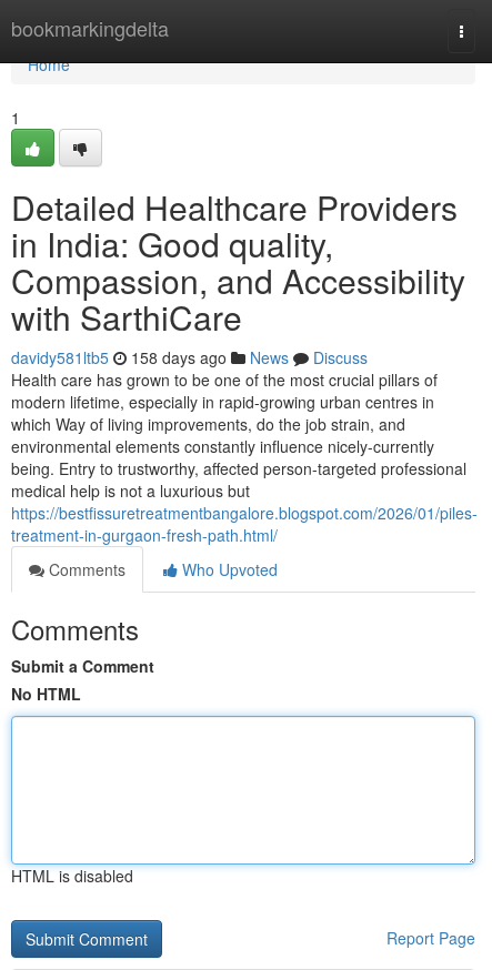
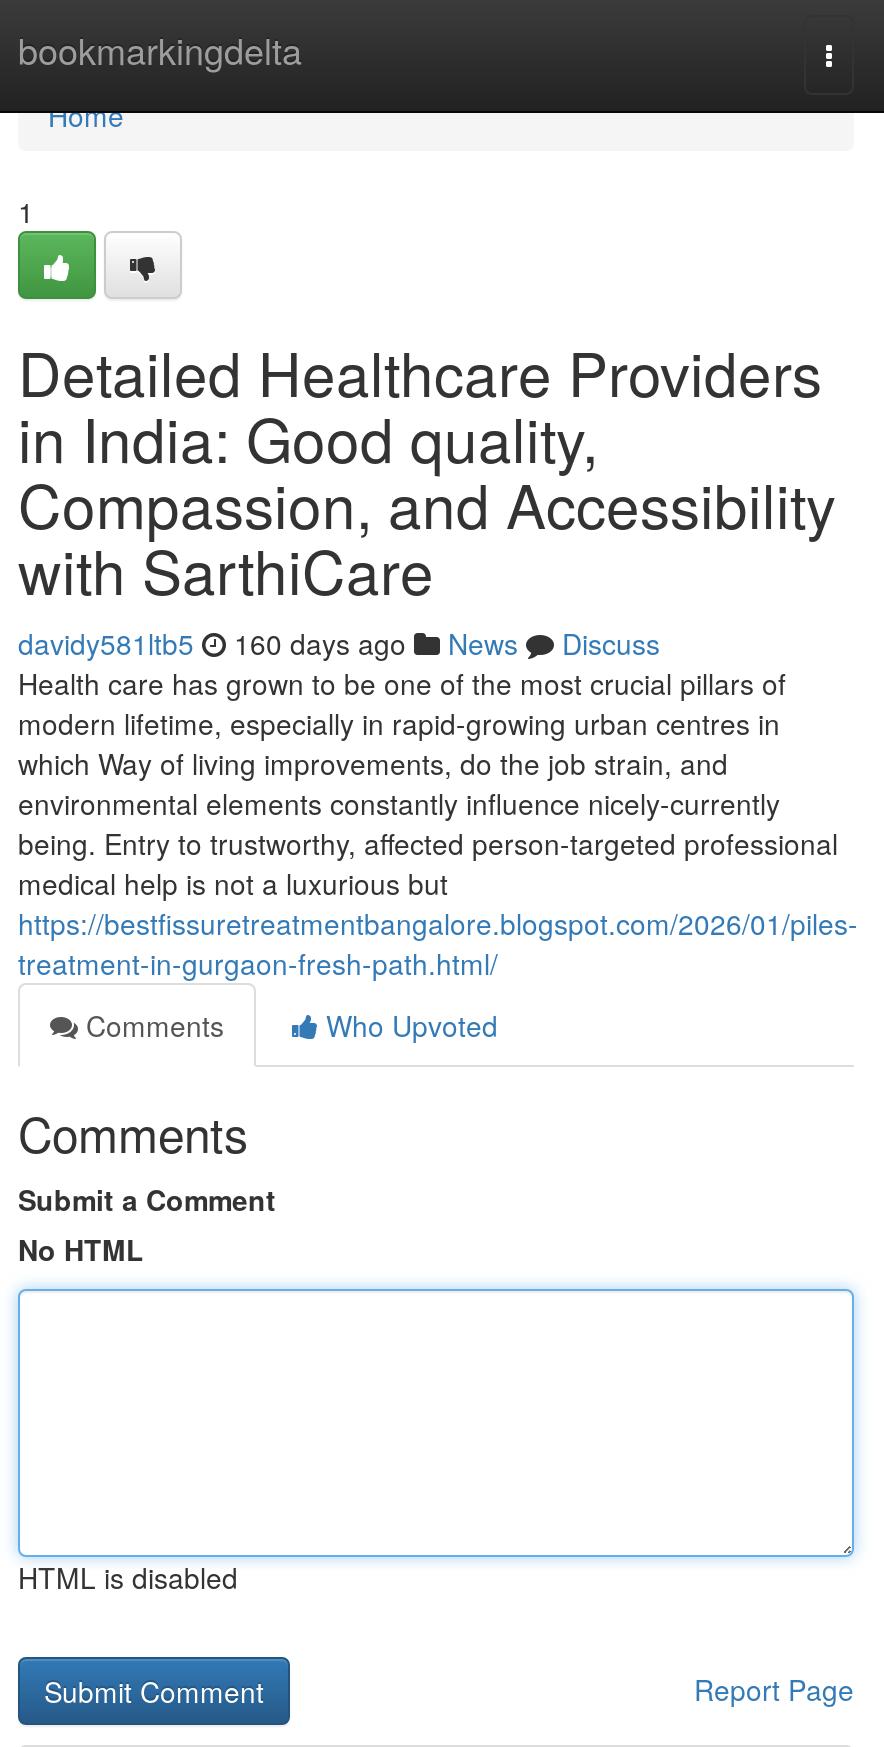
- davidy581ltb5 158 days ago News Discuss
+ davidy581ltb5 160 days ago News Discuss
